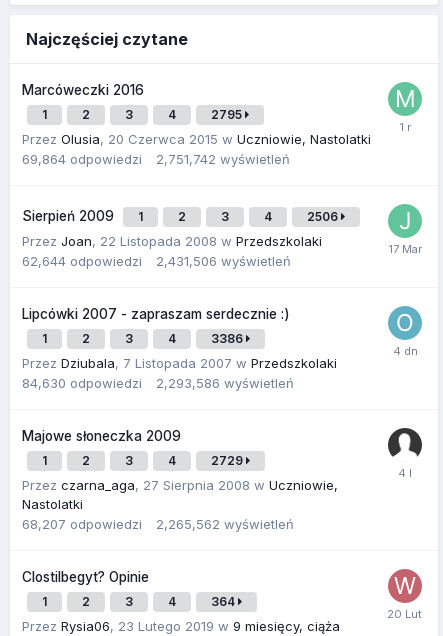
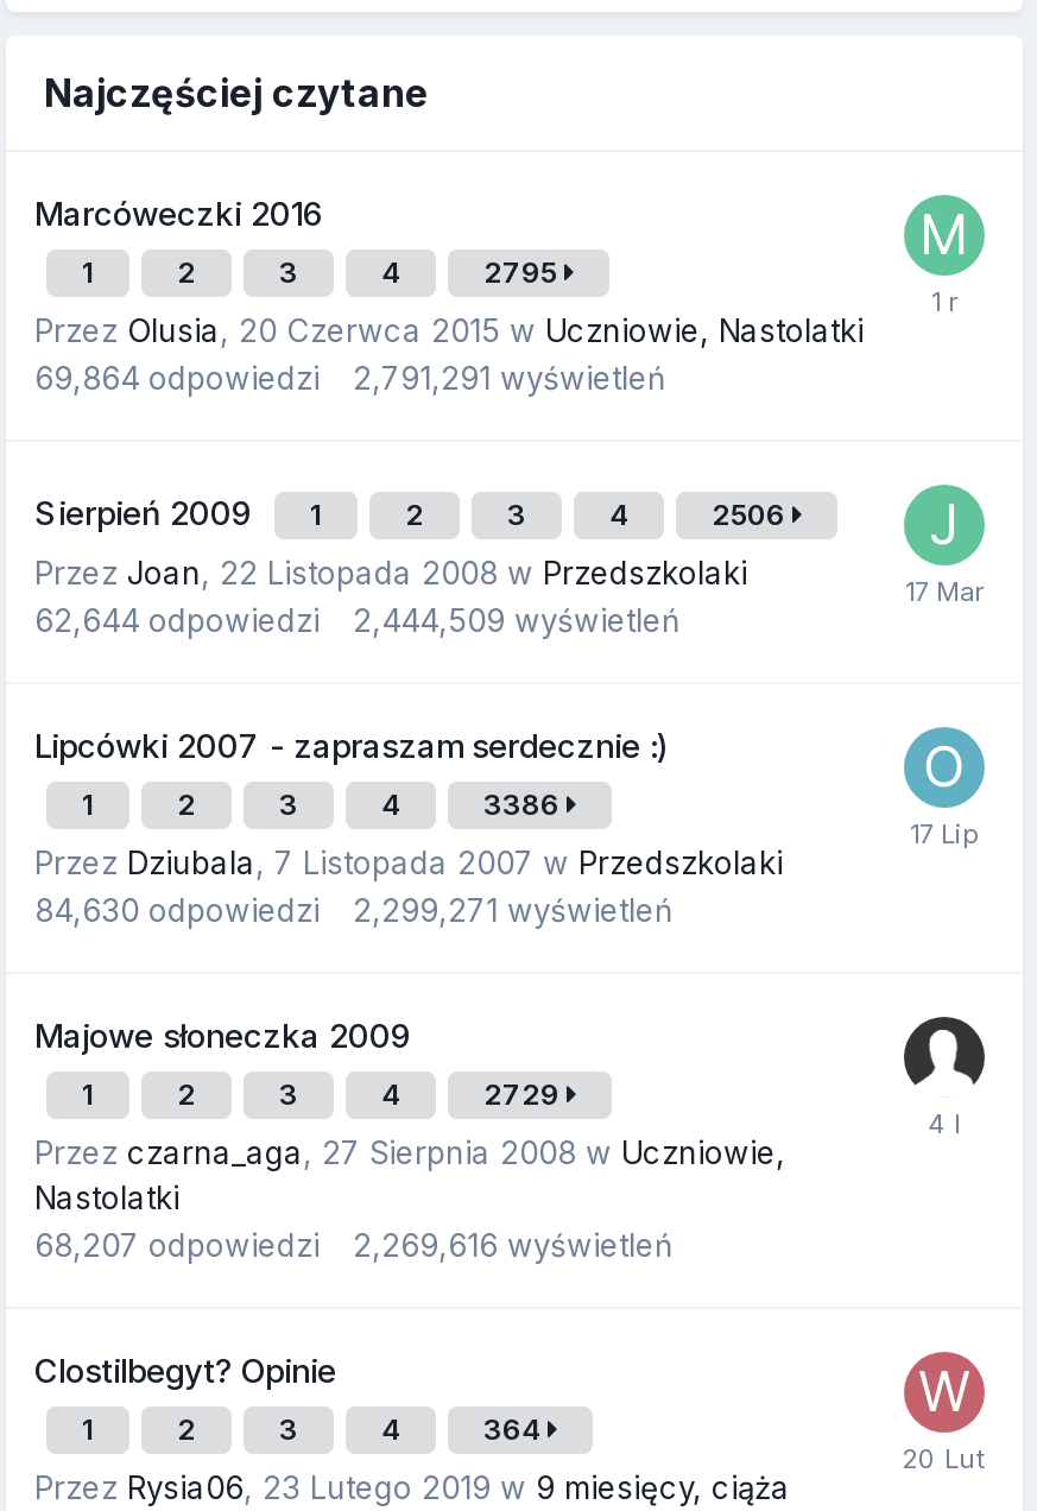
- 69,864 odpowiedzi 2,751,742 wyświetleń
+ 69,864 odpowiedzi 2,791,291 wyświetleń

- 62,644 odpowiedzi 2,431,506 wyświetleń
+ 62,644 odpowiedzi 2,444,509 wyświetleń

- 84,630 odpowiedzi 2,293,586 wyświetleń
+ 84,630 odpowiedzi 2,299,271 wyświetleń

- 68,207 odpowiedzi 2,265,562 wyświetleń
+ 68,207 odpowiedzi 2,269,616 wyświetleń
